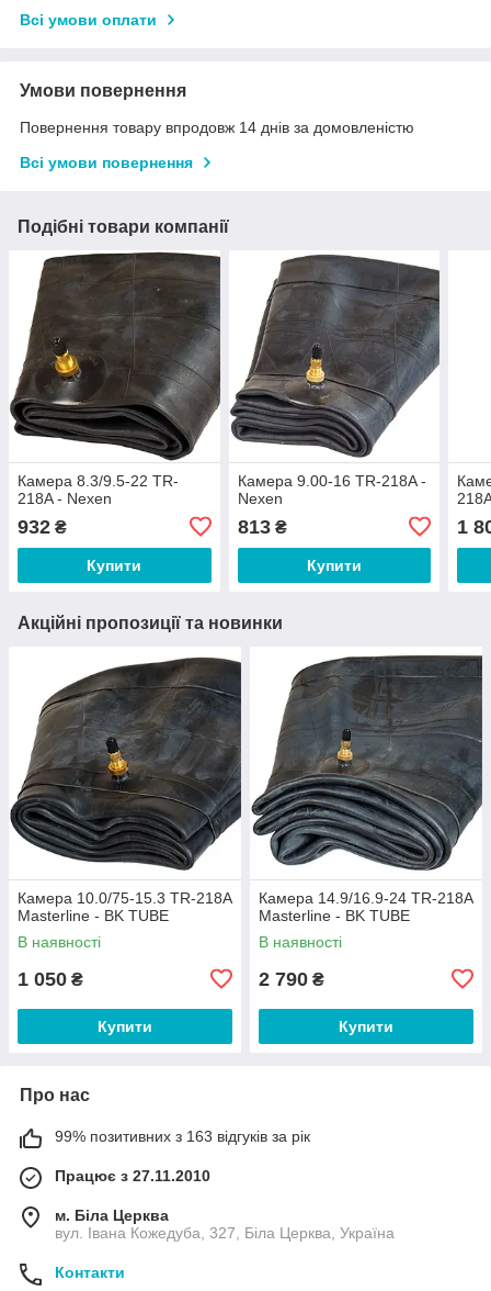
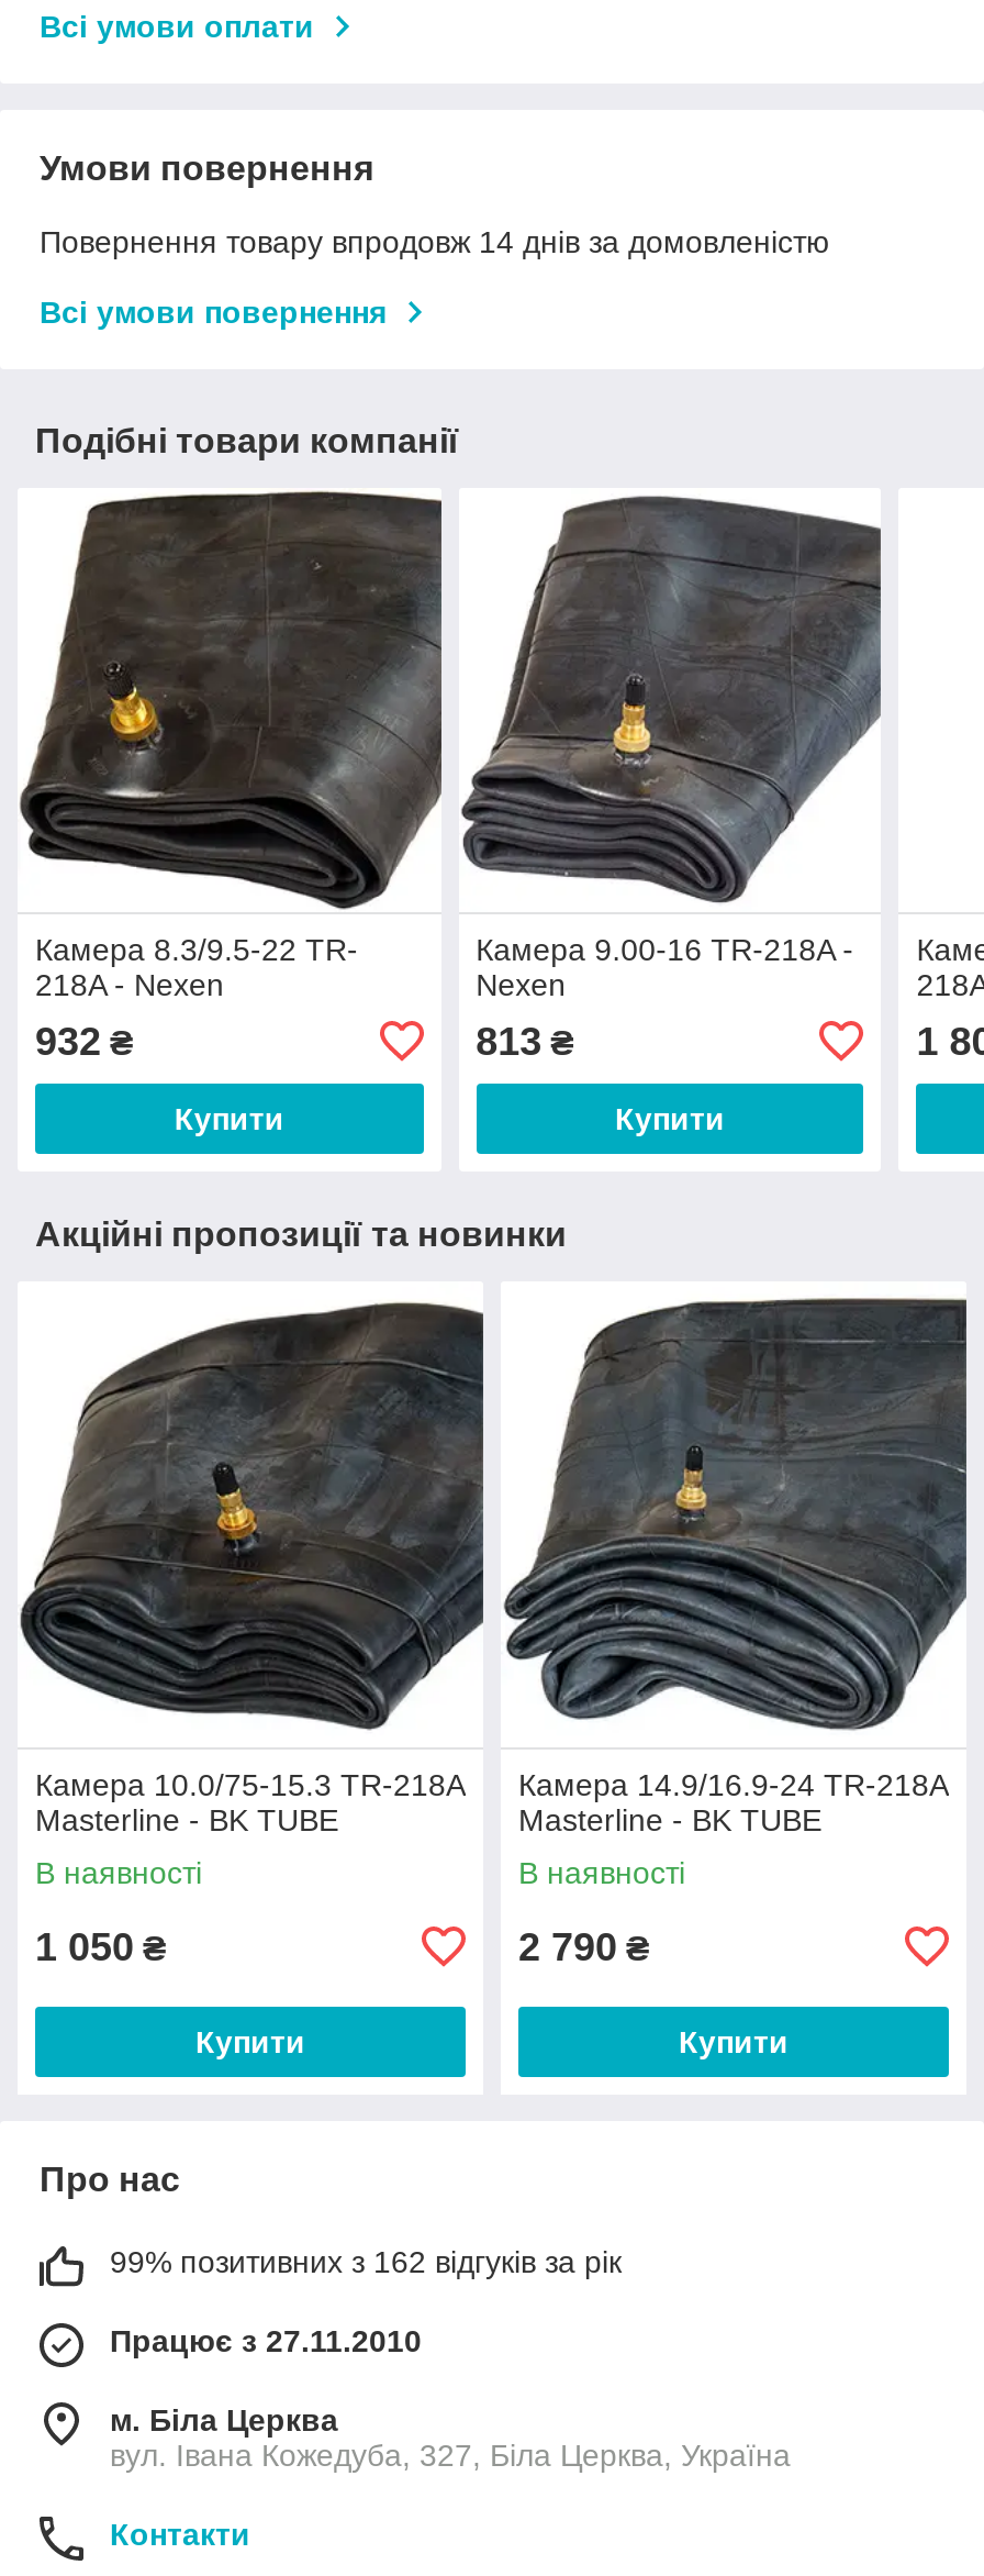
- 99% позитивних з 163 відгуків за рік
+ 99% позитивних з 162 відгуків за рік
